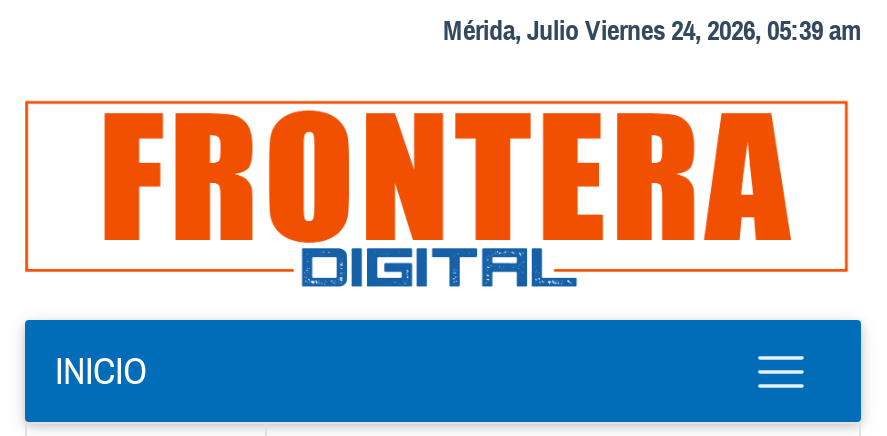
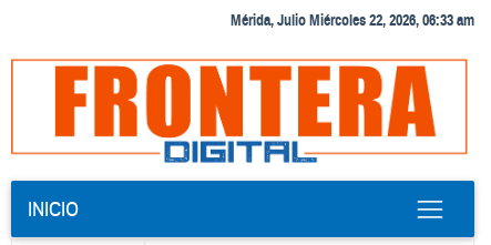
- Mérida, Julio Viernes 24, 2026, 05:39 am
+ Mérida, Julio Miércoles 22, 2026, 06:33 am
